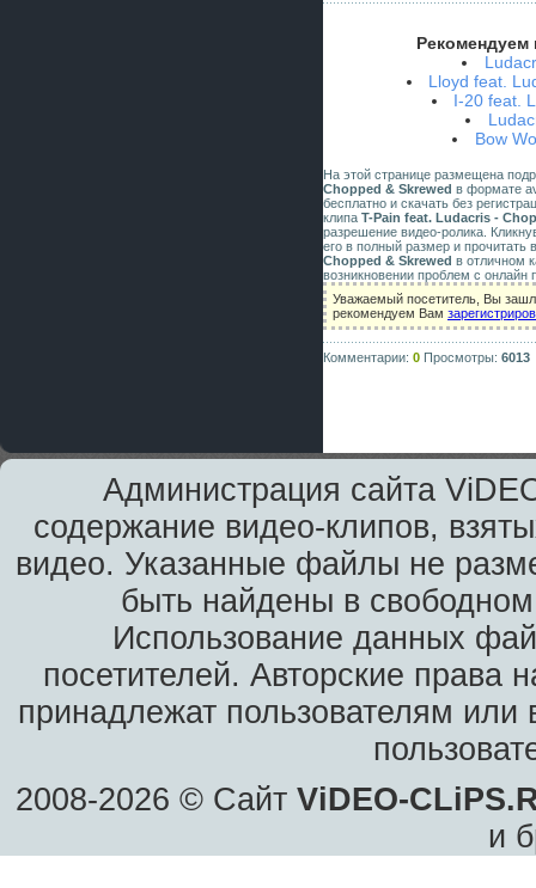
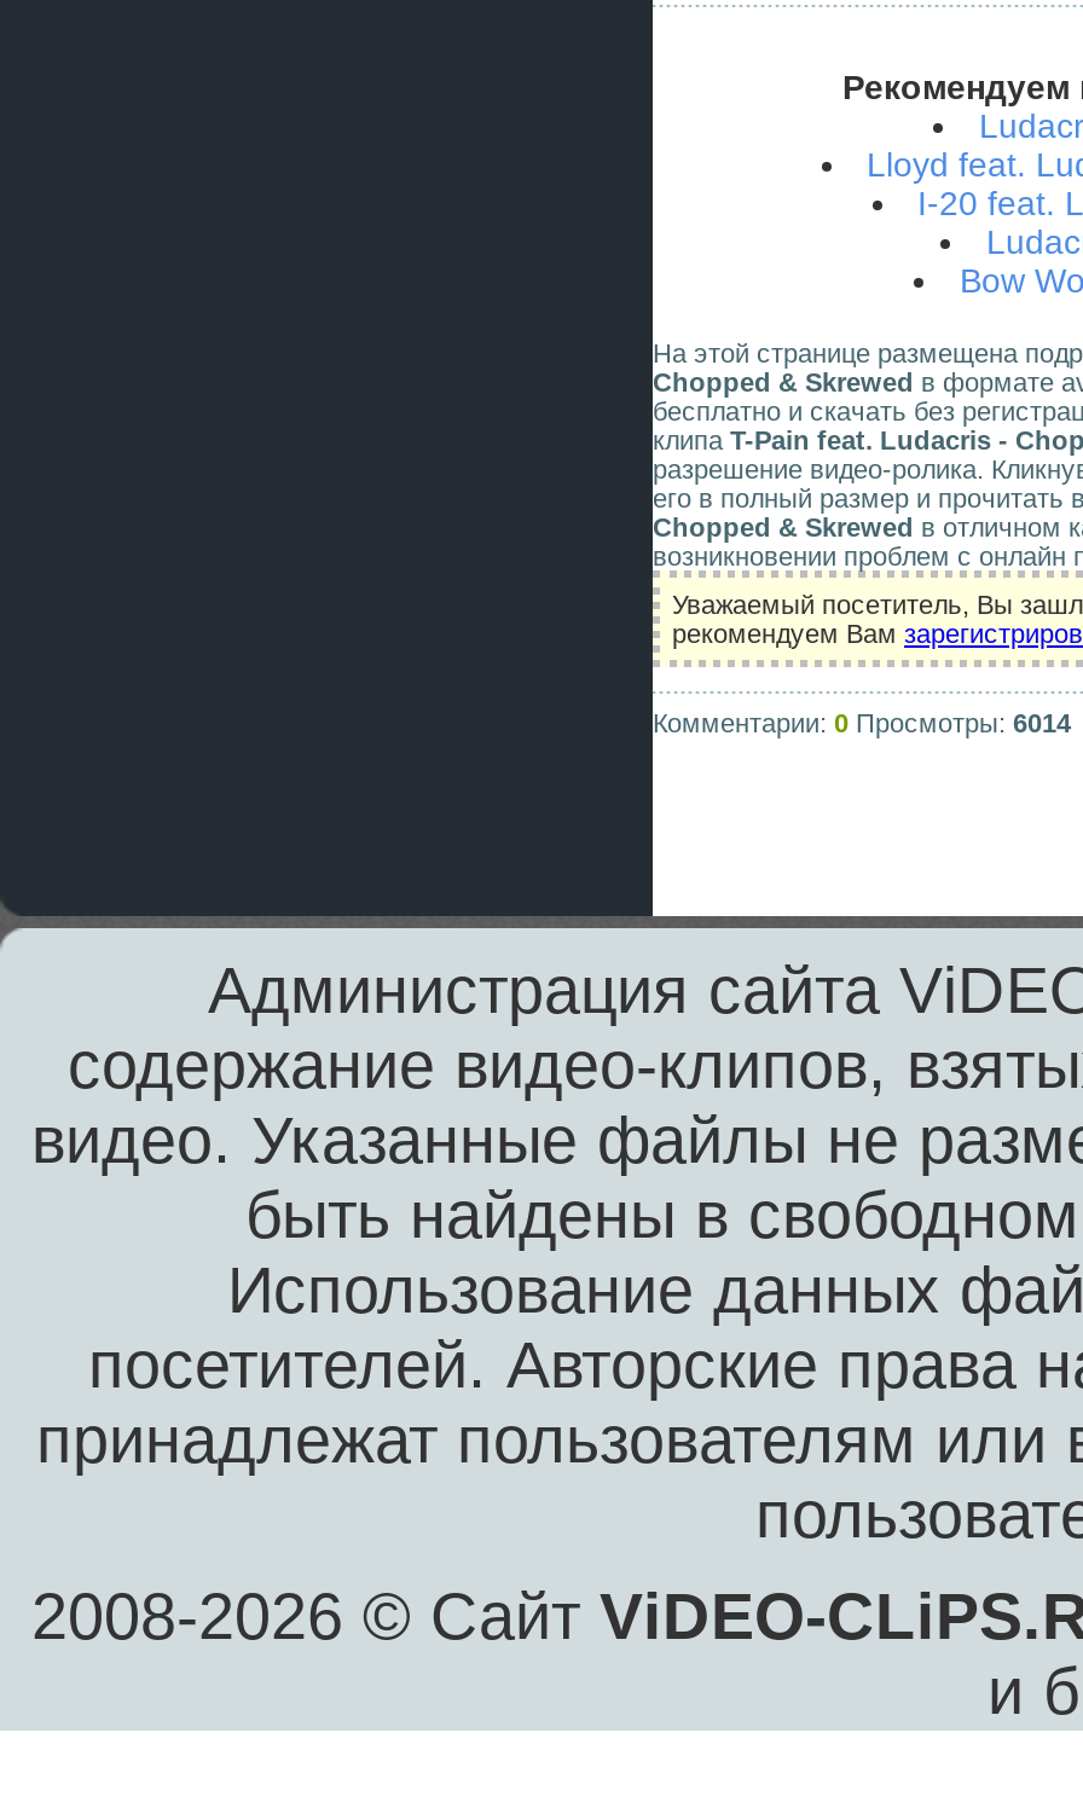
- Комментарии: 0 Просмотры: 6013
+ Комментарии: 0 Просмотры: 6014
